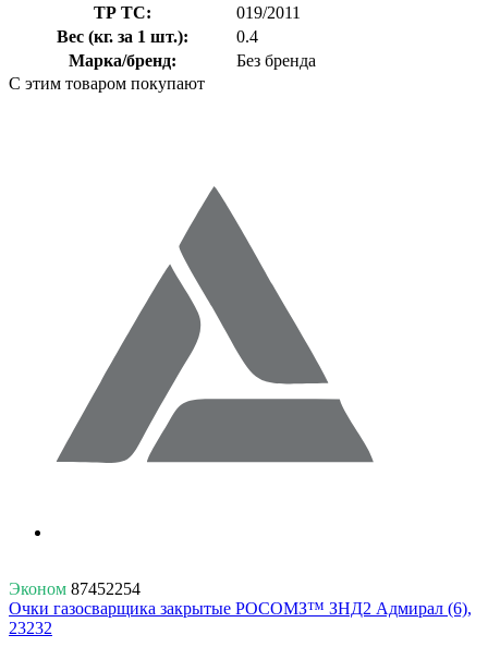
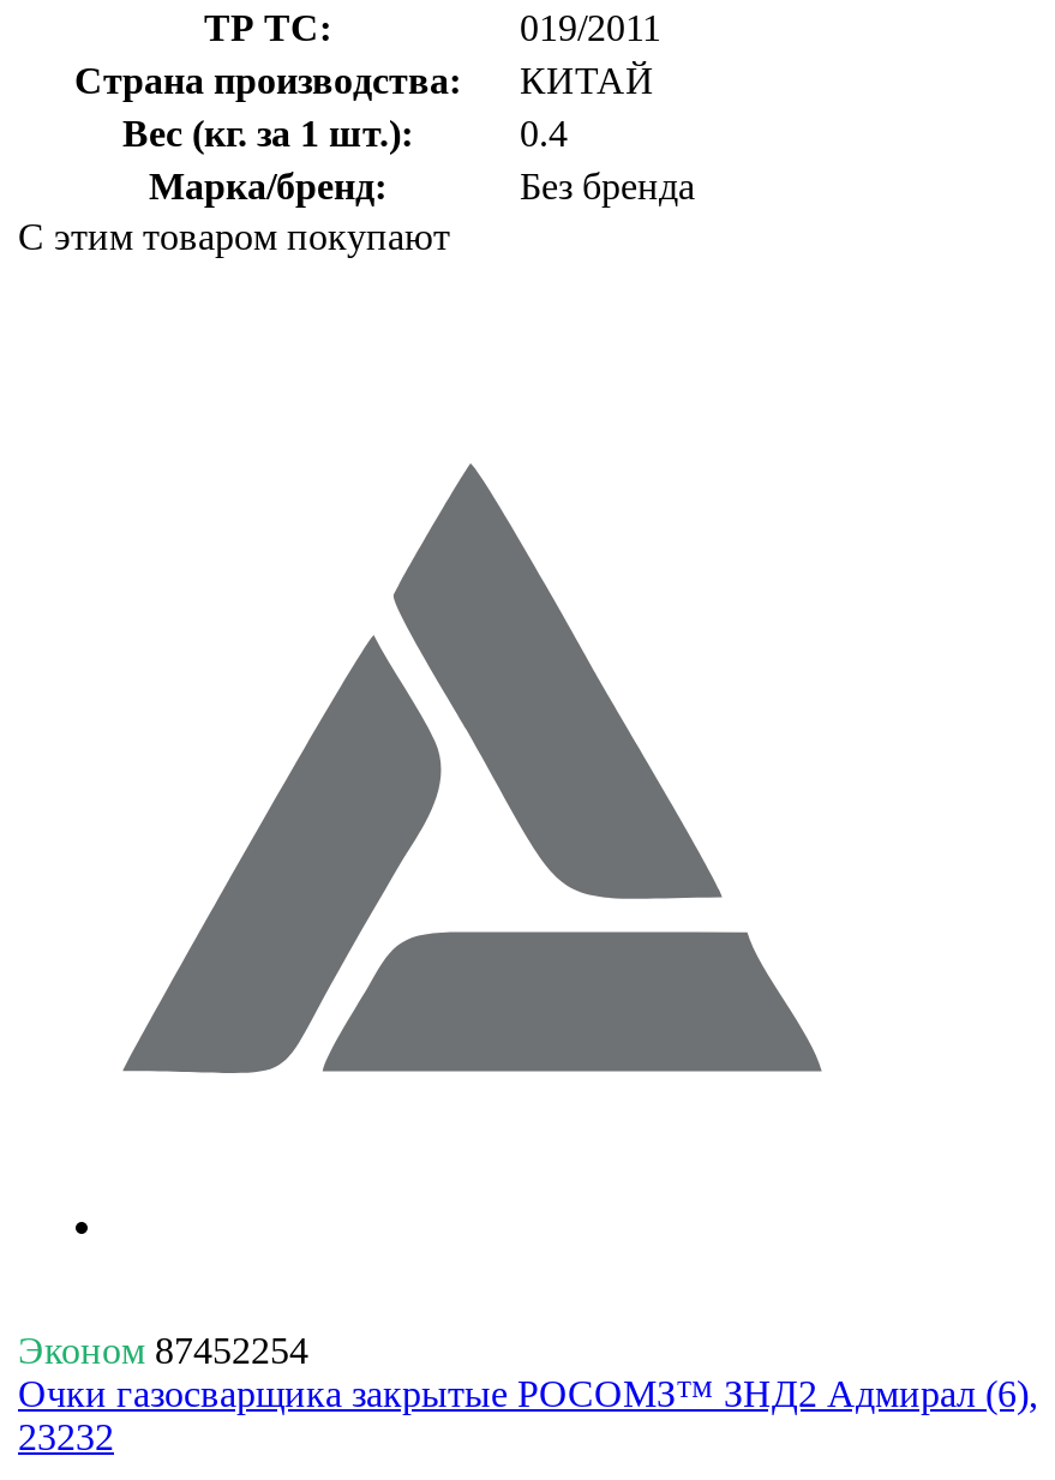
+ Страна производства:
+ КИТАЙ
